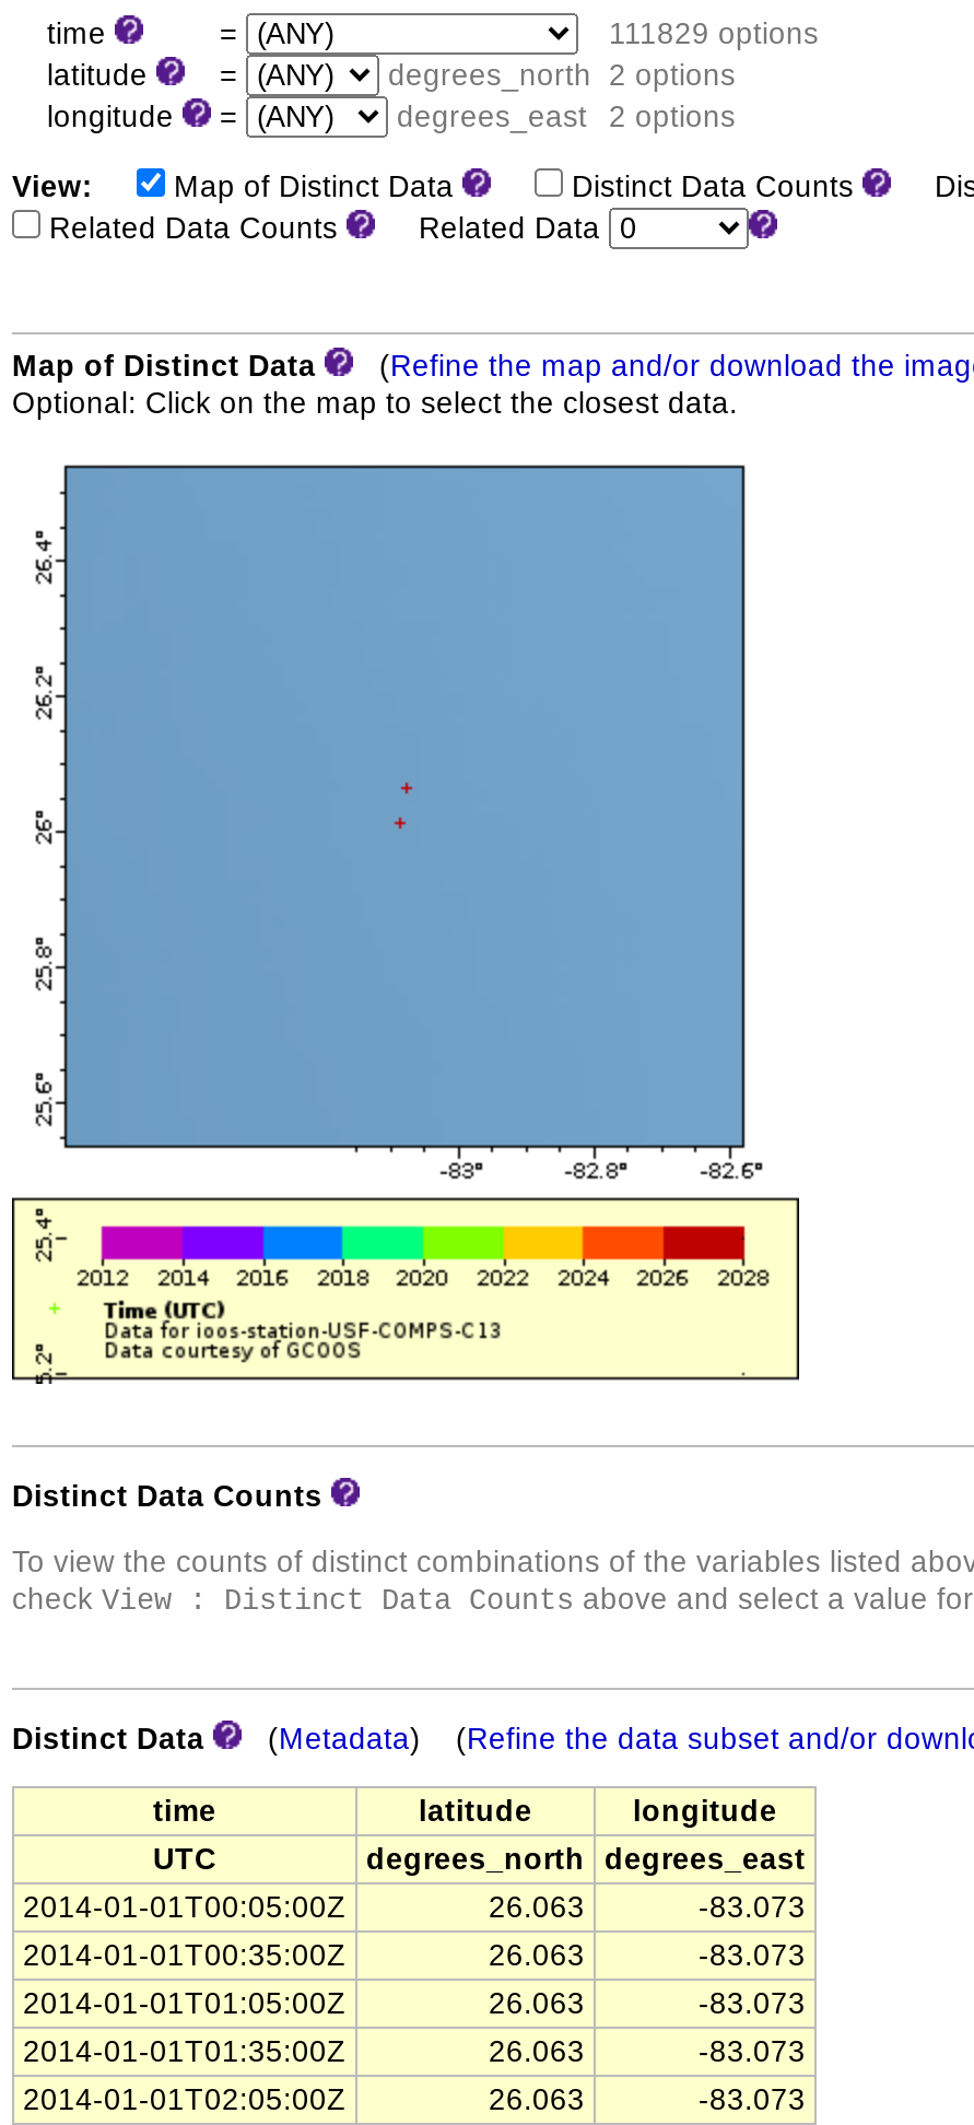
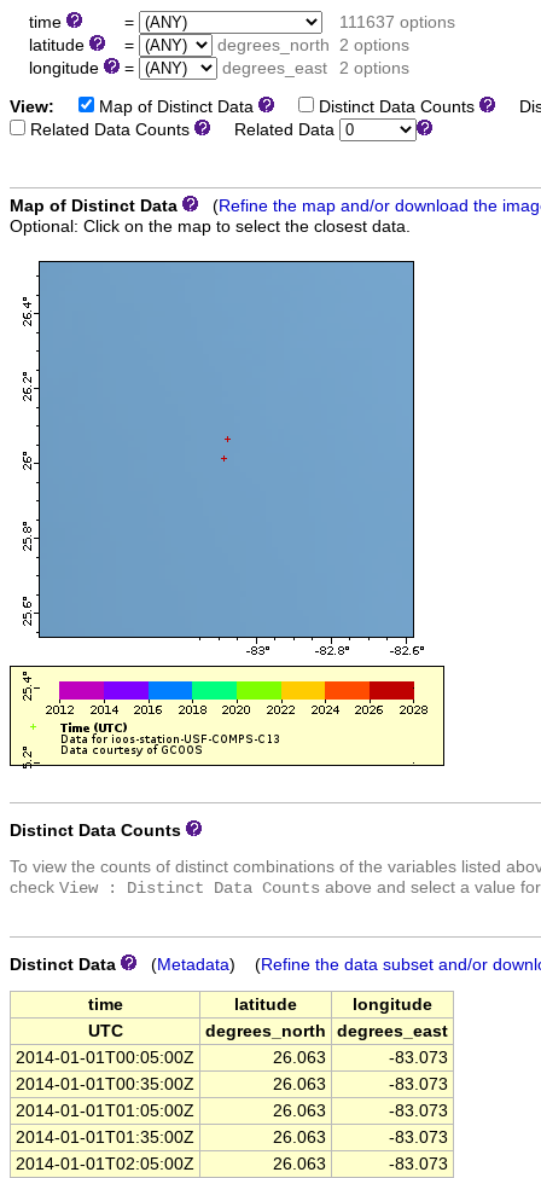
- 111829 options
+ 111637 options
